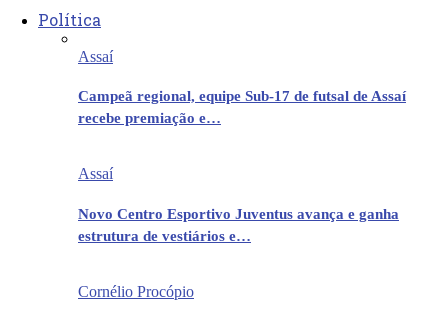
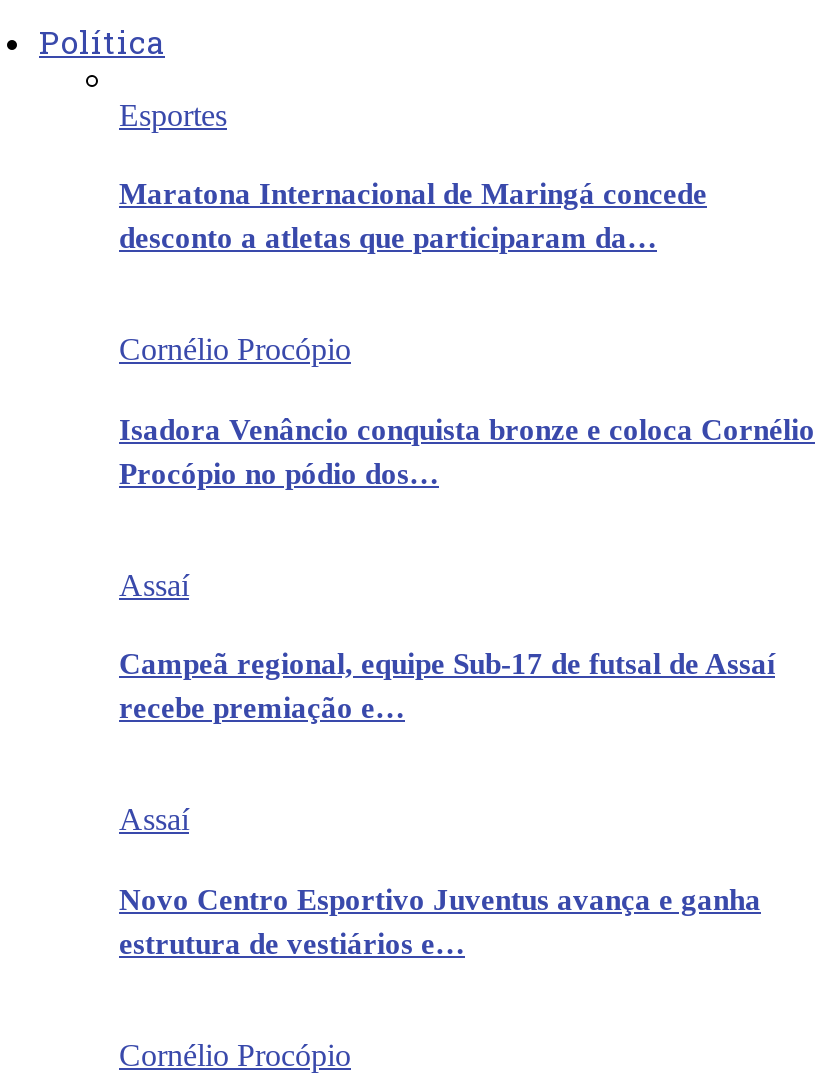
+ Esportes
+ Maratona Internacional de Maringá concede
+ desconto a atletas que participaram da…
+ Cornélio Procópio
+ Isadora Venâncio conquista bronze e coloca Cornélio
+ Procópio no pódio dos…
